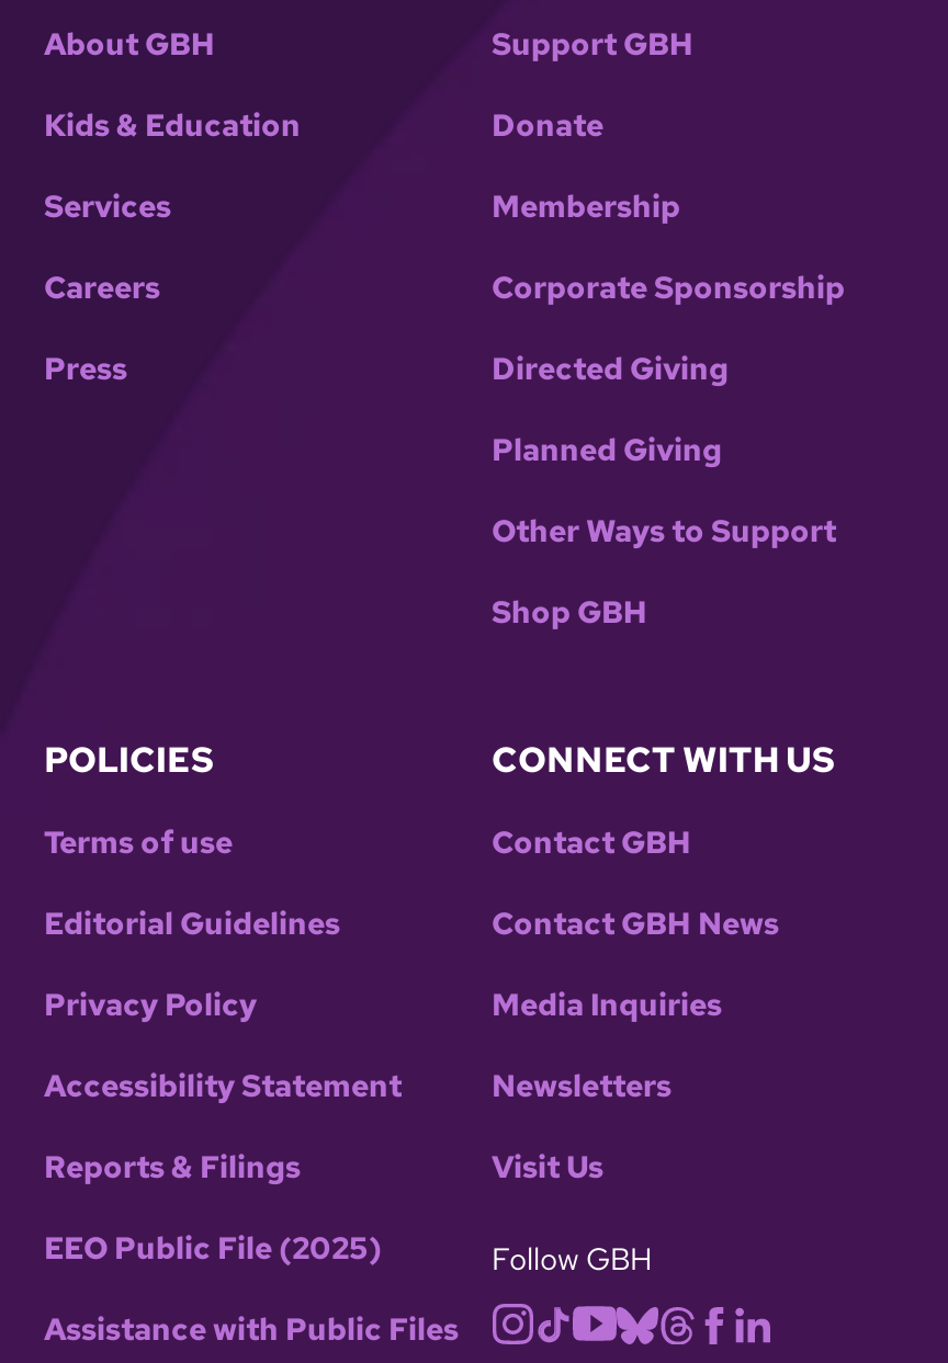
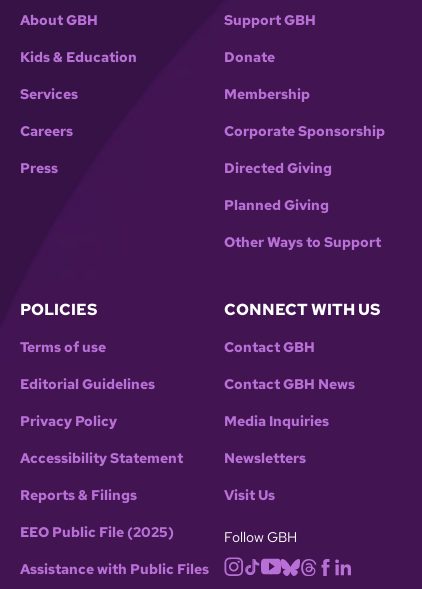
- Shop GBH
